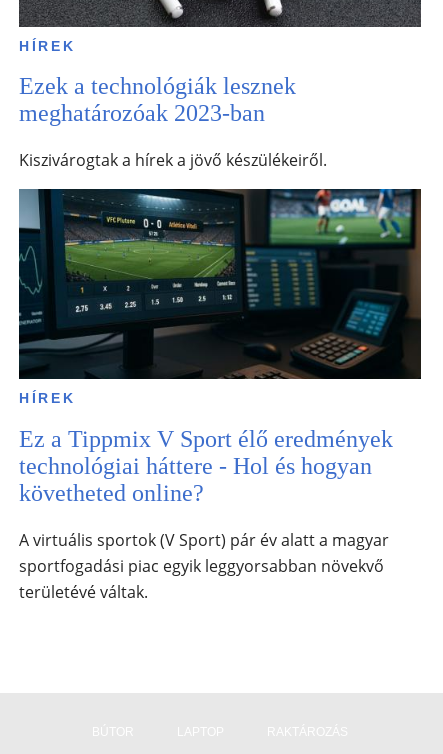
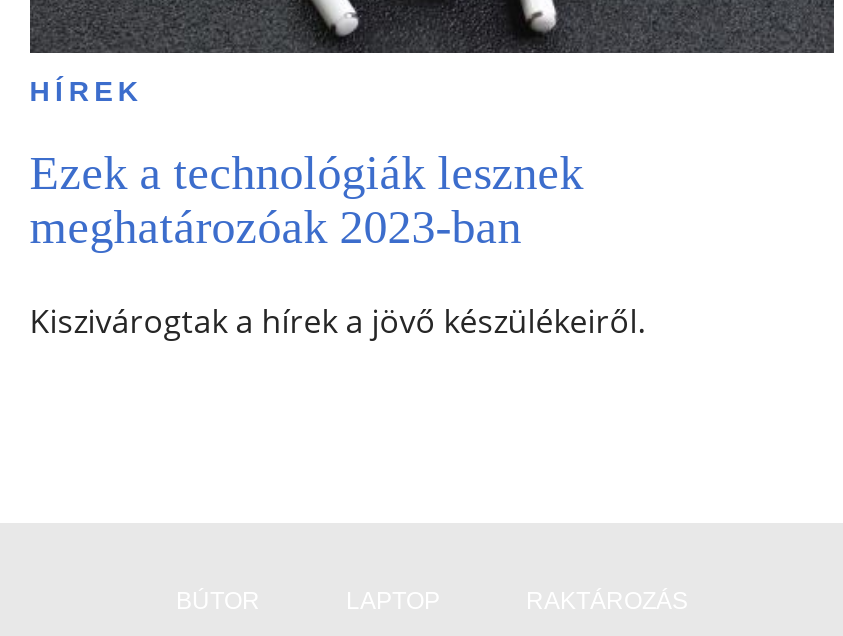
- [image]
- HÍREK
- Ez a Tippmix V Sport élő eredmények
- technológiai háttere - Hol és hogyan
- követheted online?
- A virtuális sportok (V Sport) pár év alatt a magyar
- sportfogadási piac egyik leggyorsabban növekvő
- területévé váltak.
